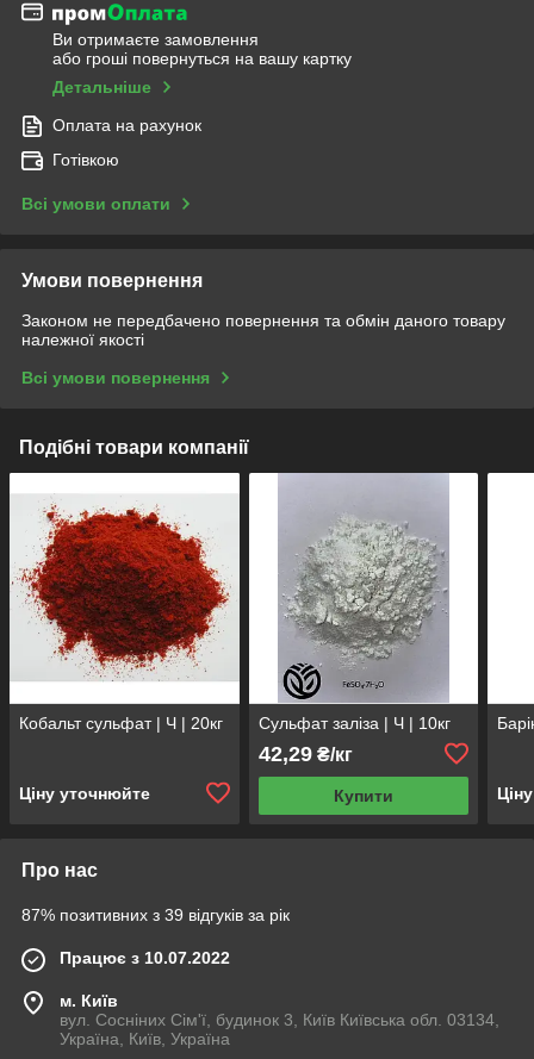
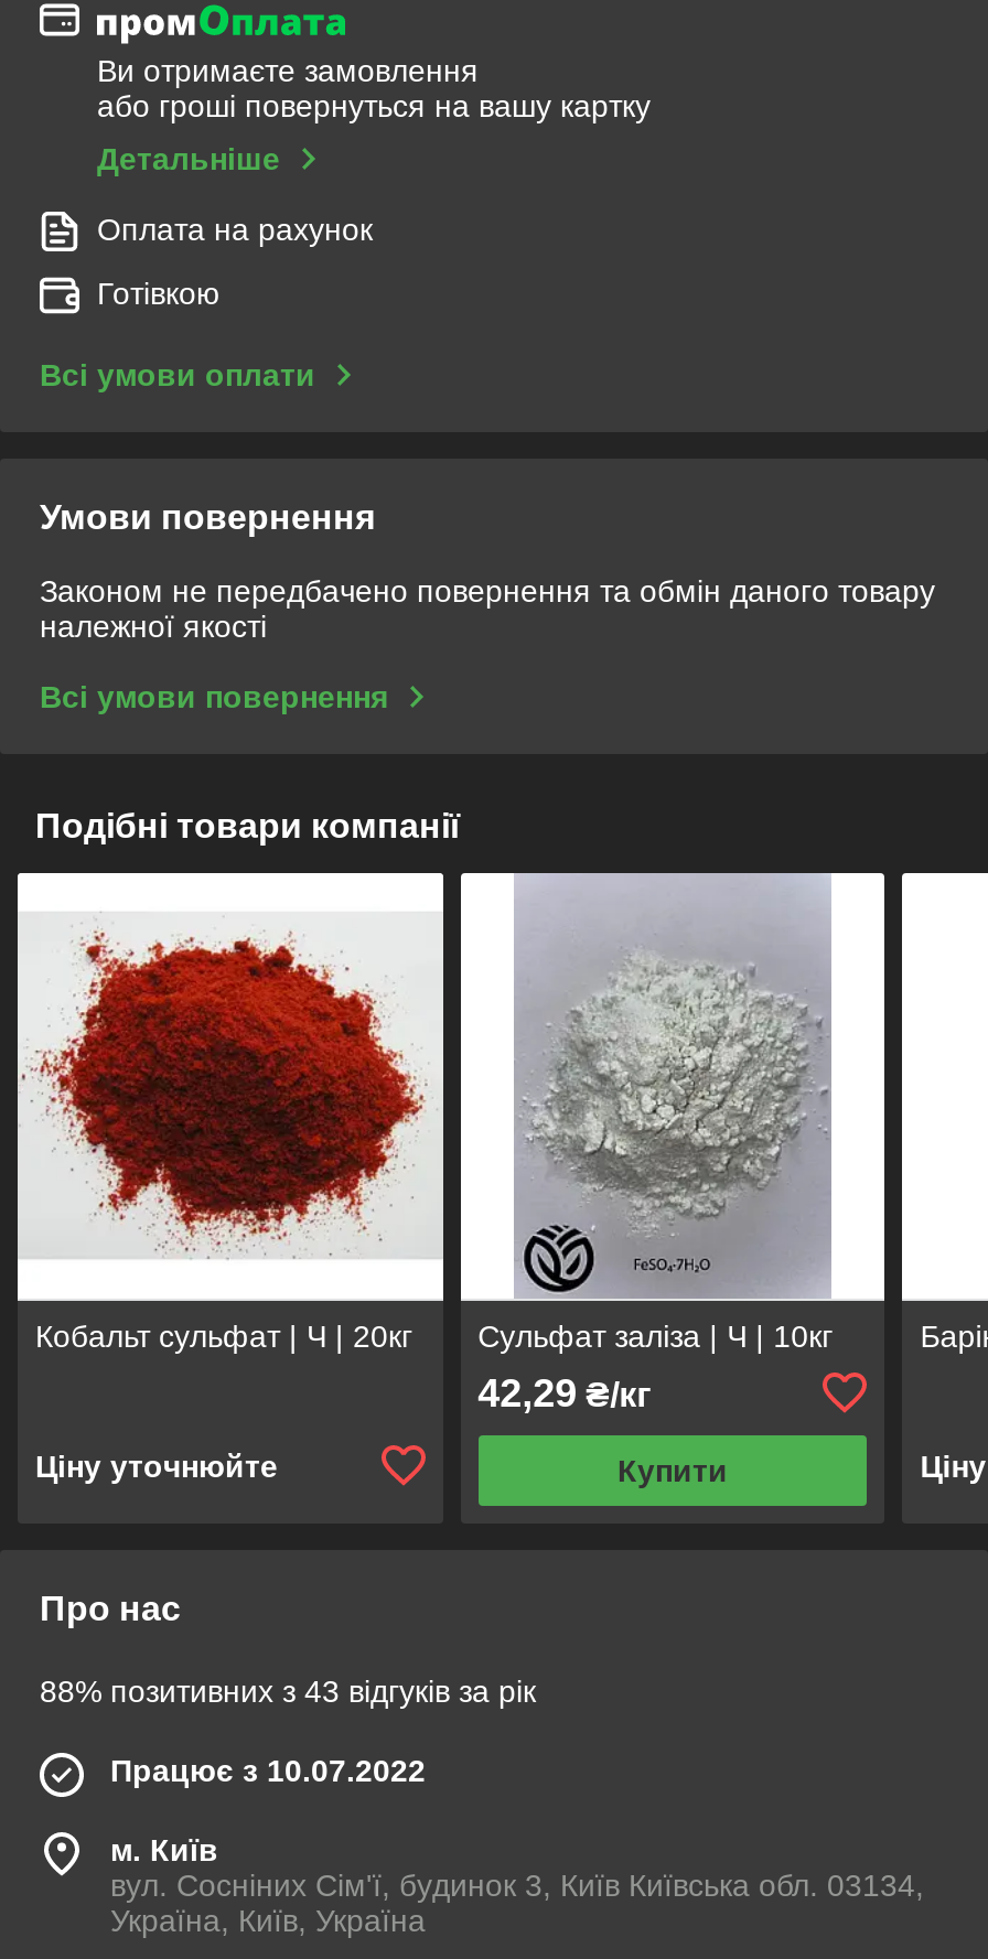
- 87% позитивних з 39 відгуків за рік
+ 88% позитивних з 43 відгуків за рік
